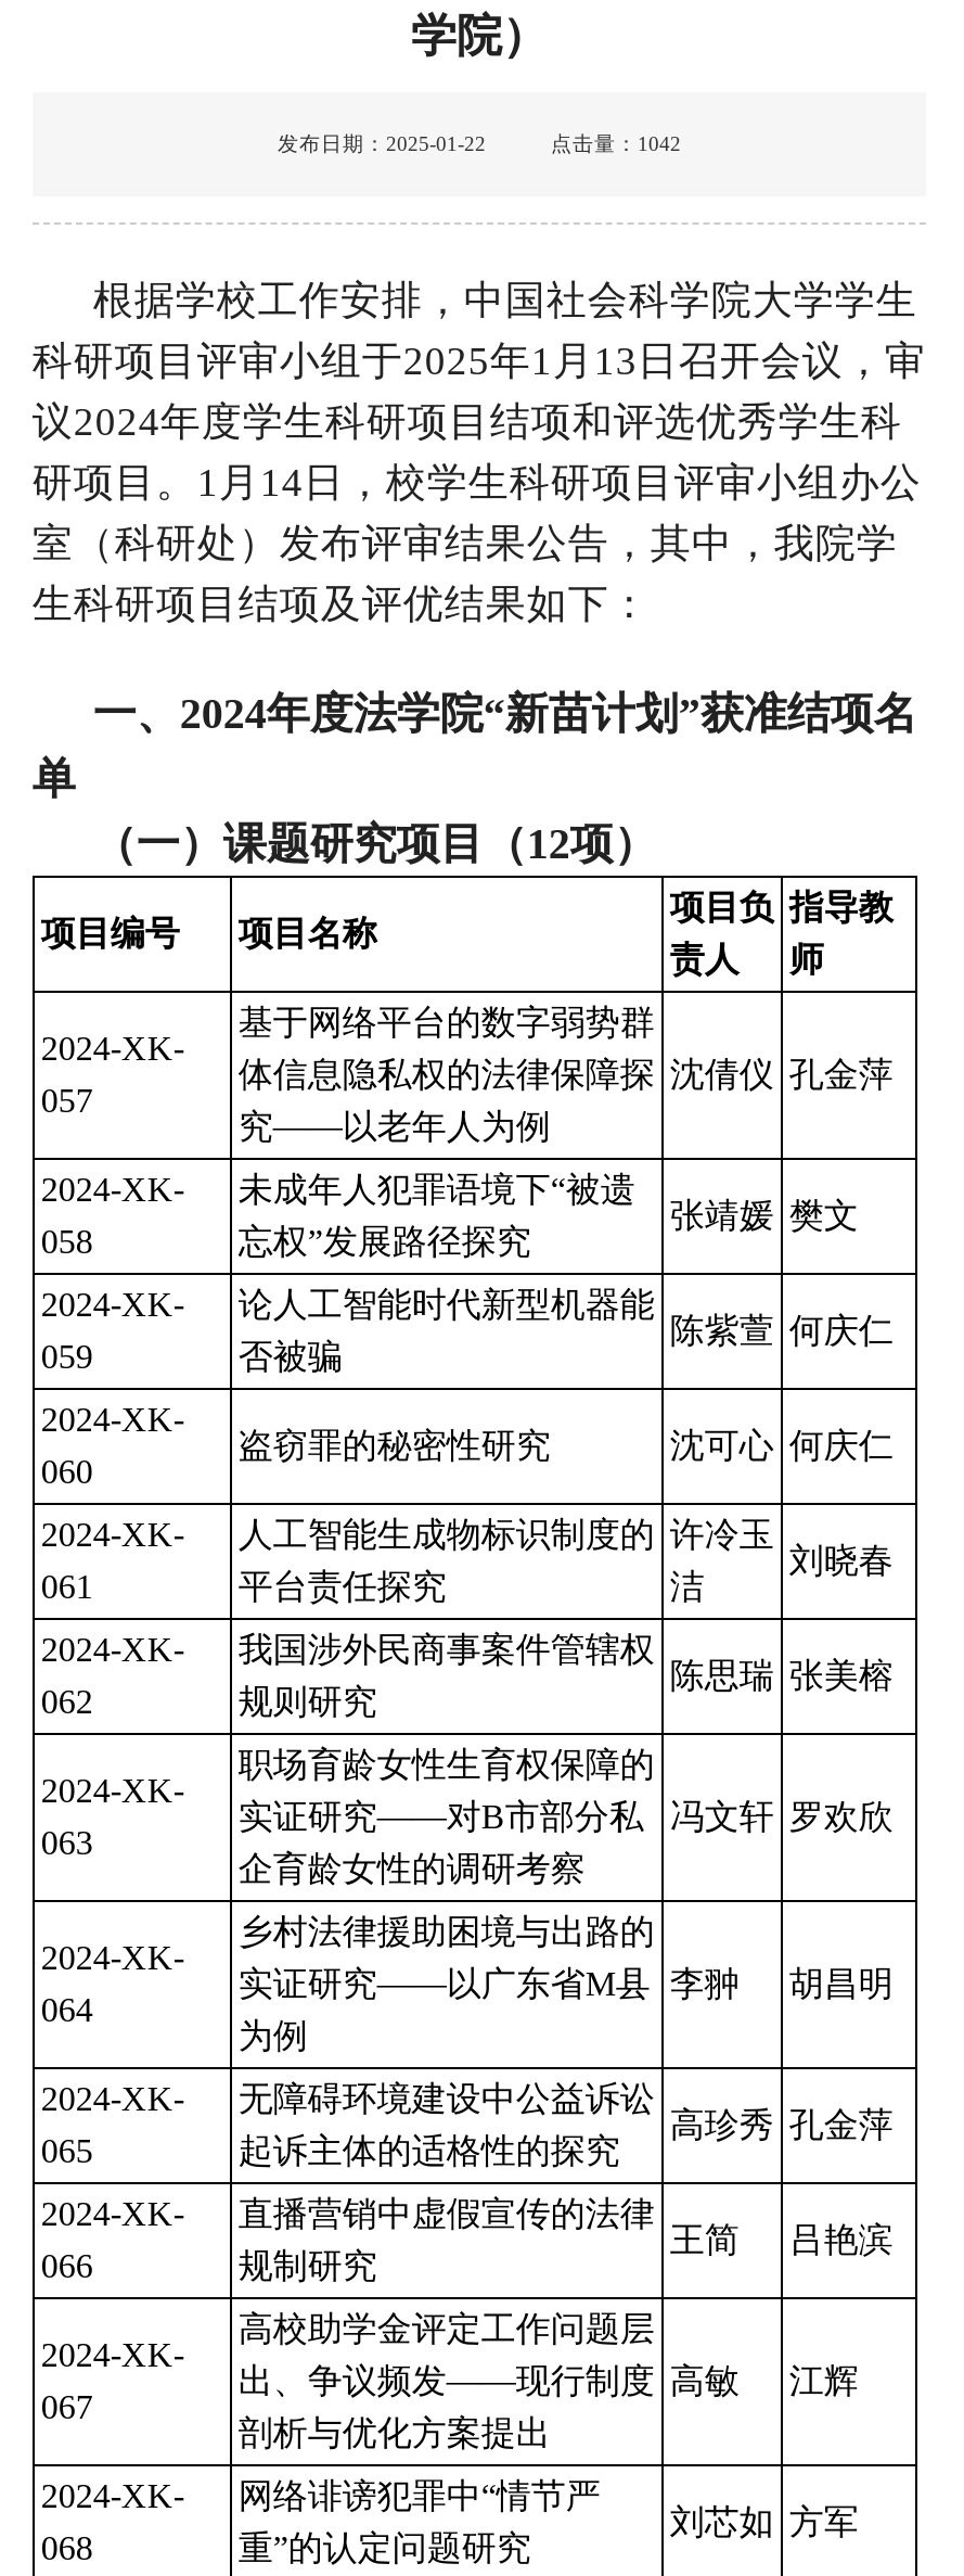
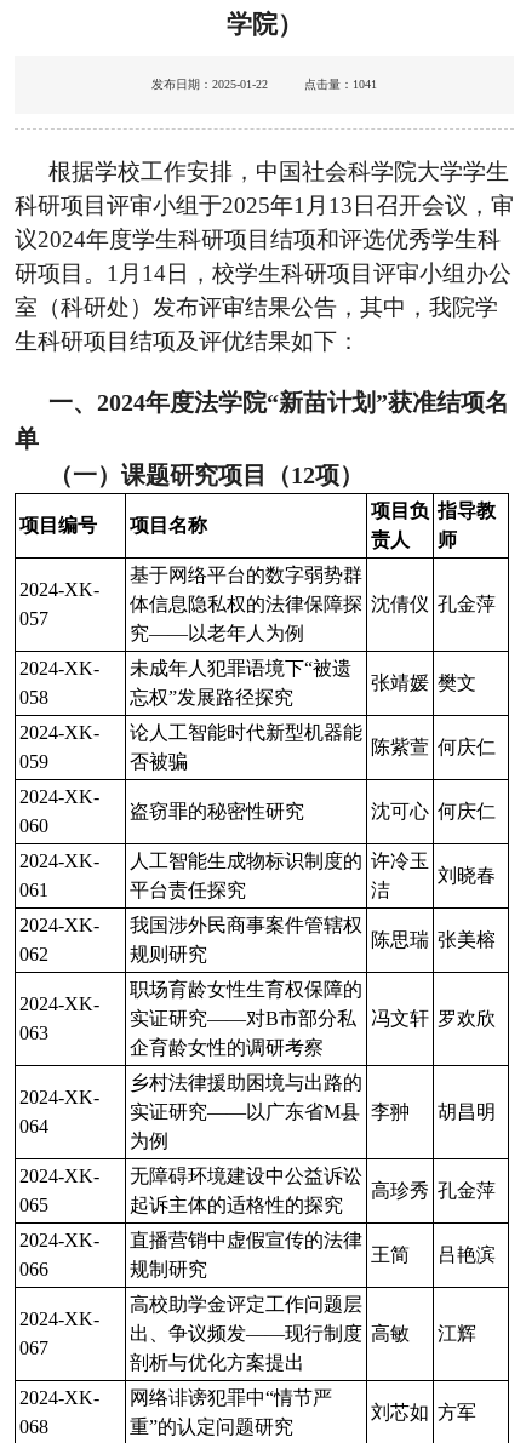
- 发布日期：2025-01-22 点击量：1042
+ 发布日期：2025-01-22 点击量：1041
